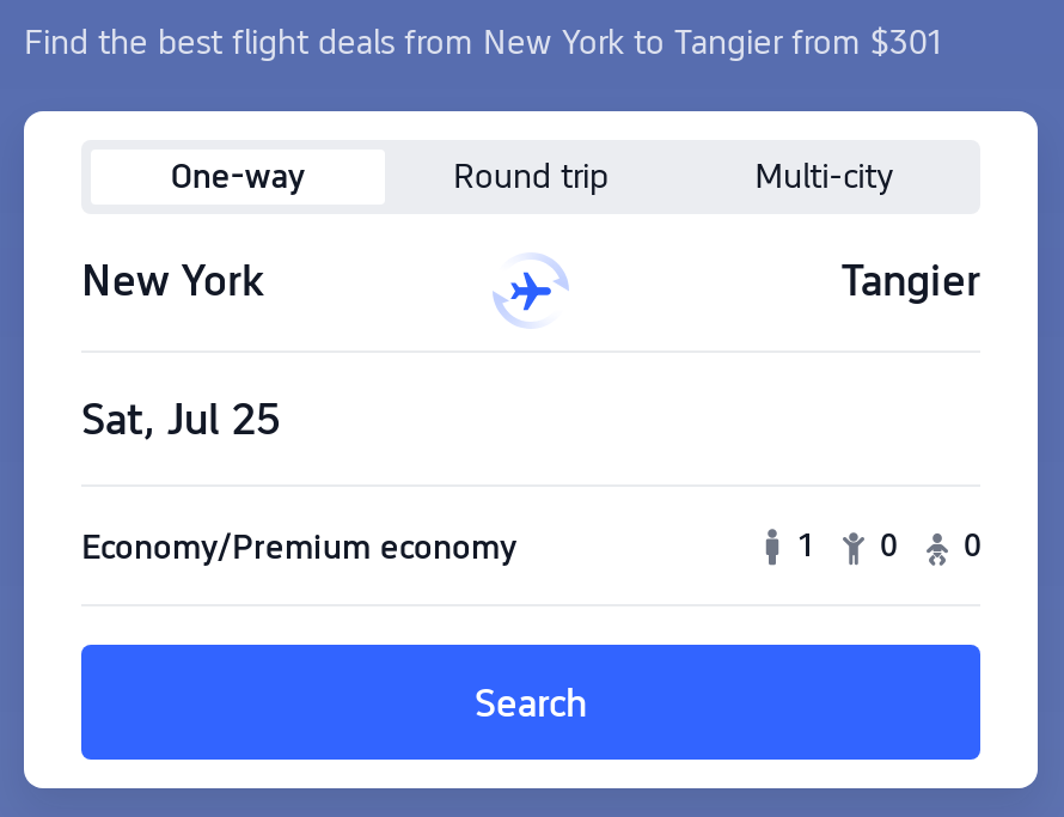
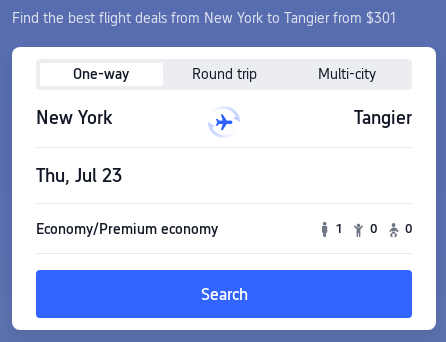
- Sat, Jul 25
+ Thu, Jul 23
